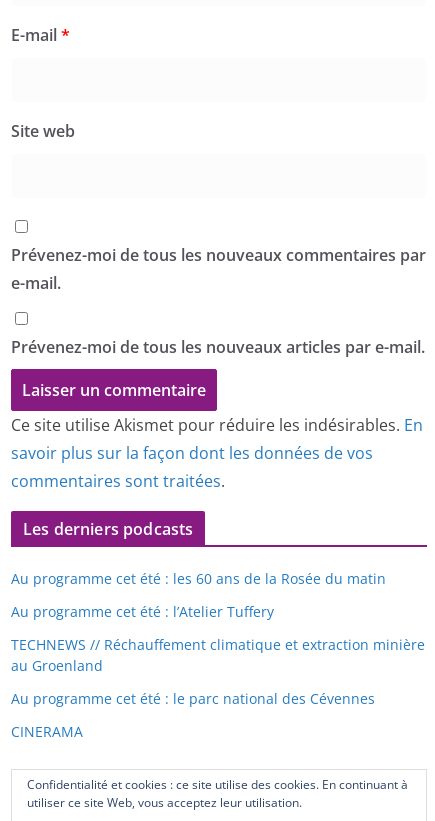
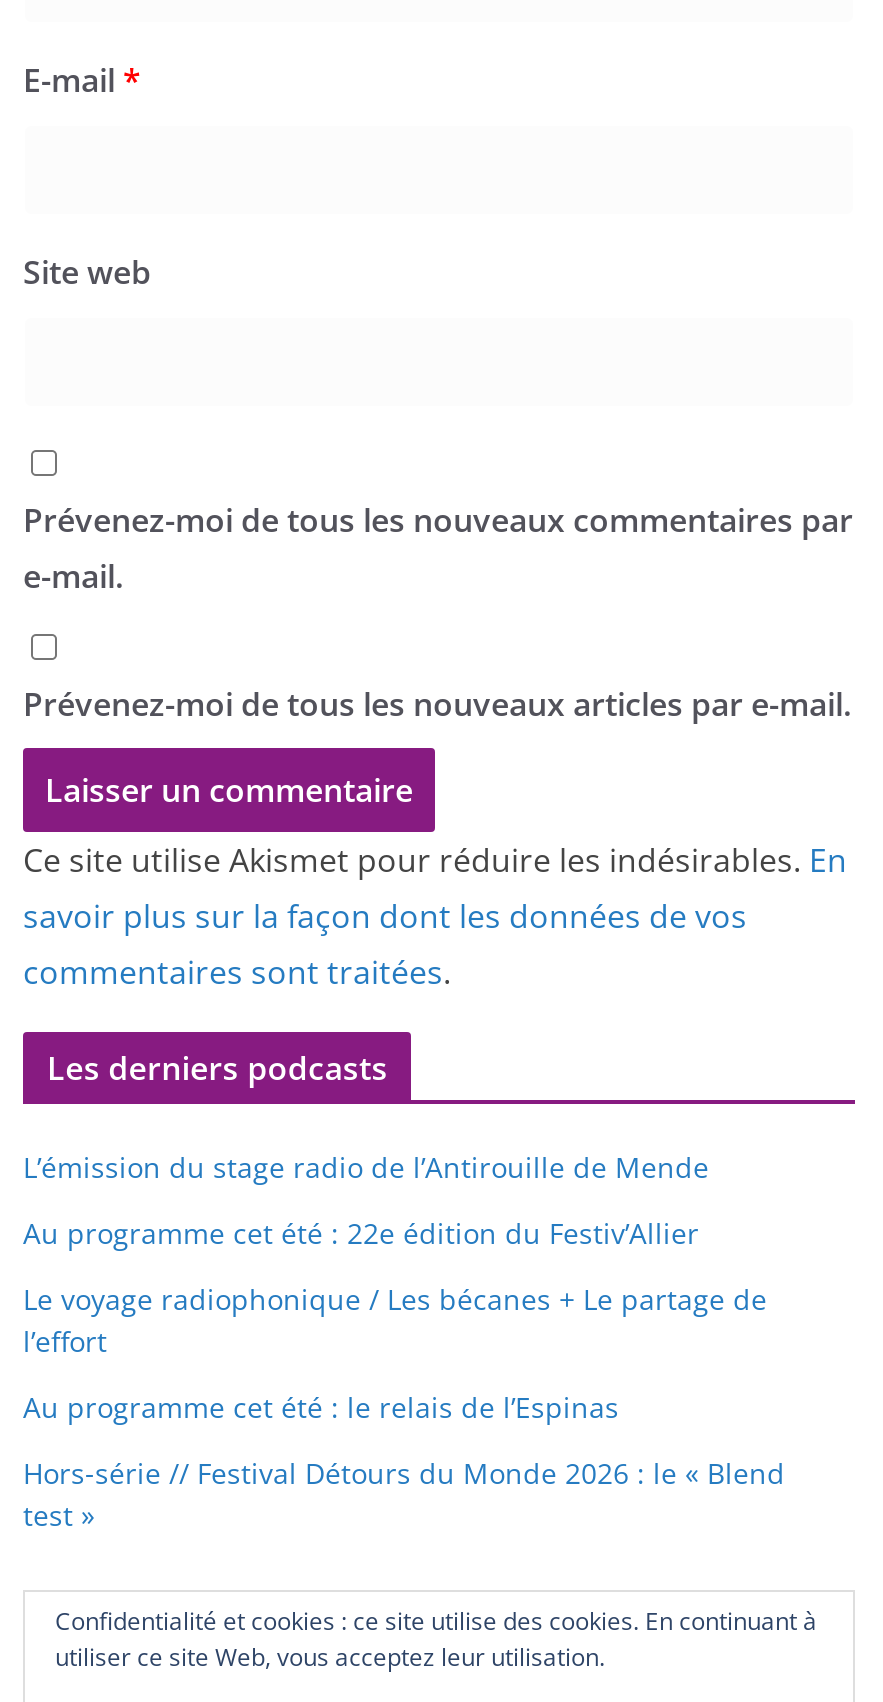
- Au programme cet été : les 60 ans de la Rosée du matin
+ L’émission du stage radio de l’Antirouille de Mende

- Au programme cet été : l’Atelier Tuffery
+ Au programme cet été : 22e édition du Festiv’Allier

- TECHNEWS // Réchauffement climatique et extraction minière
- au Groenland
+ Le voyage radiophonique / Les bécanes + Le partage de
+ l’effort

- Au programme cet été : le parc national des Cévennes
+ Au programme cet été : le relais de l’Espinas

- CINERAMA
+ Hors-série // Festival Détours du Monde 2026 : le « Blend
+ test »
